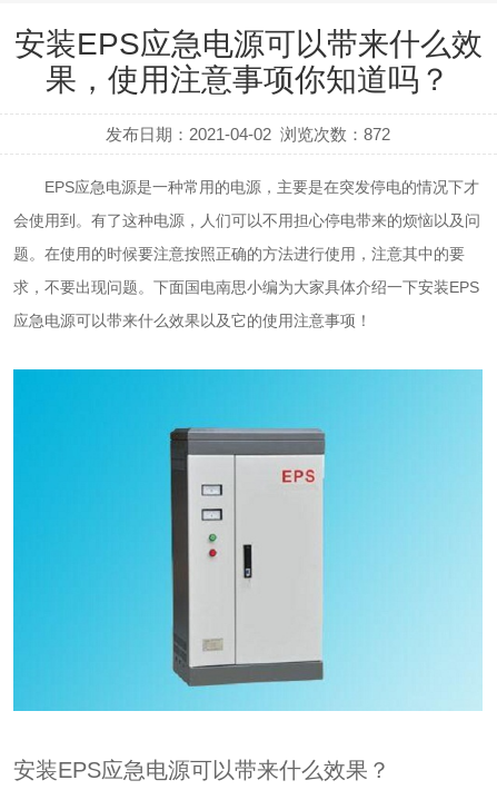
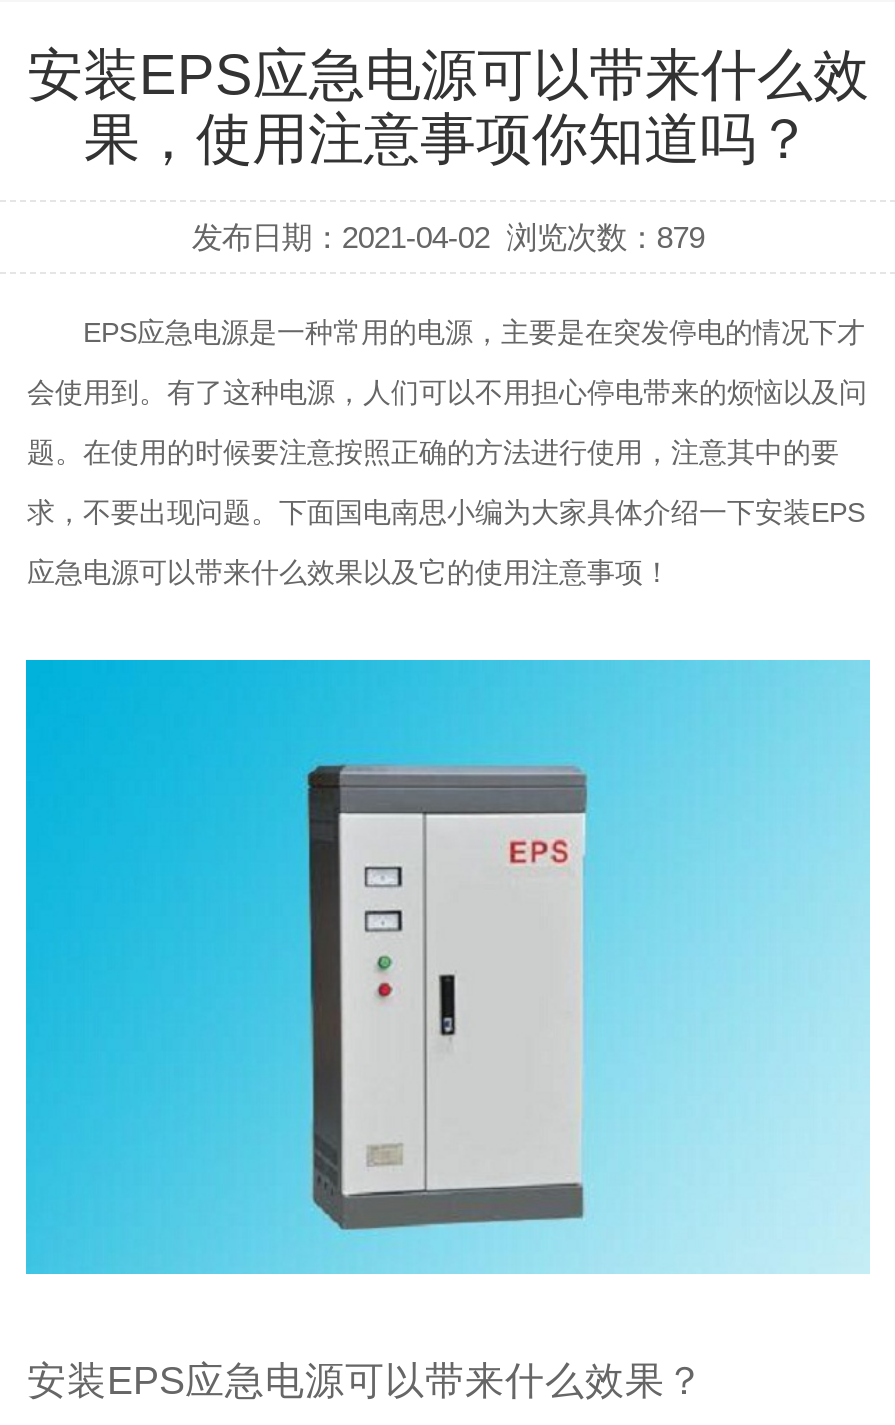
- 发布日期：2021-04-02 浏览次数：872
+ 发布日期：2021-04-02 浏览次数：879
